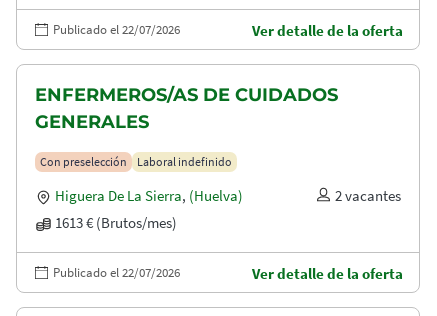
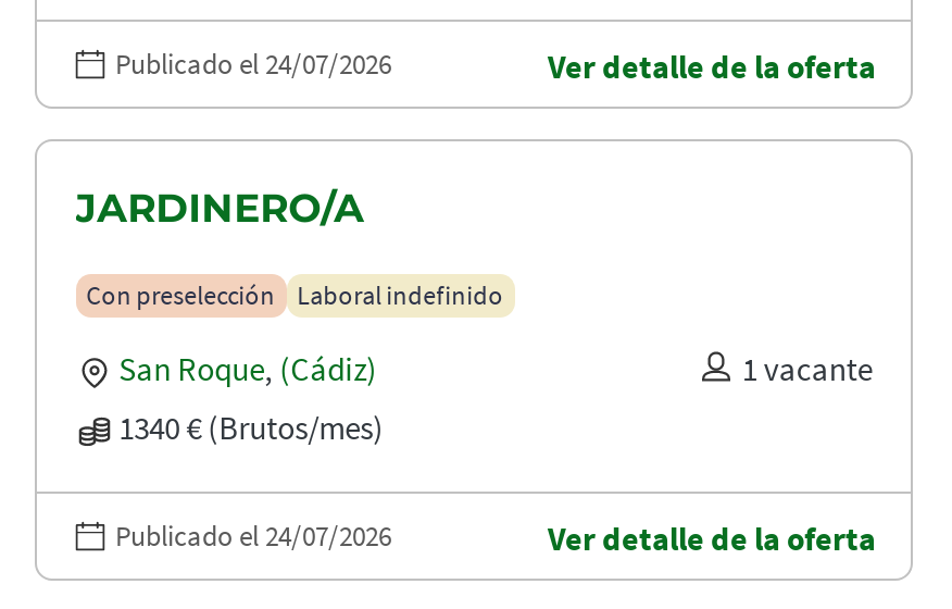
- Publicado el 22/07/2026
+ Publicado el 24/07/2026

- ENFERMEROS/AS DE CUIDADOS
- GENERALES
+ JARDINERO/A

- Higuera De La Sierra, (Huelva)
- 2 vacantes
- 1613 € (Brutos/mes)
+ San Roque, (Cádiz)
+ 1 vacante
+ 1340 € (Brutos/mes)

- Publicado el 22/07/2026
+ Publicado el 24/07/2026
